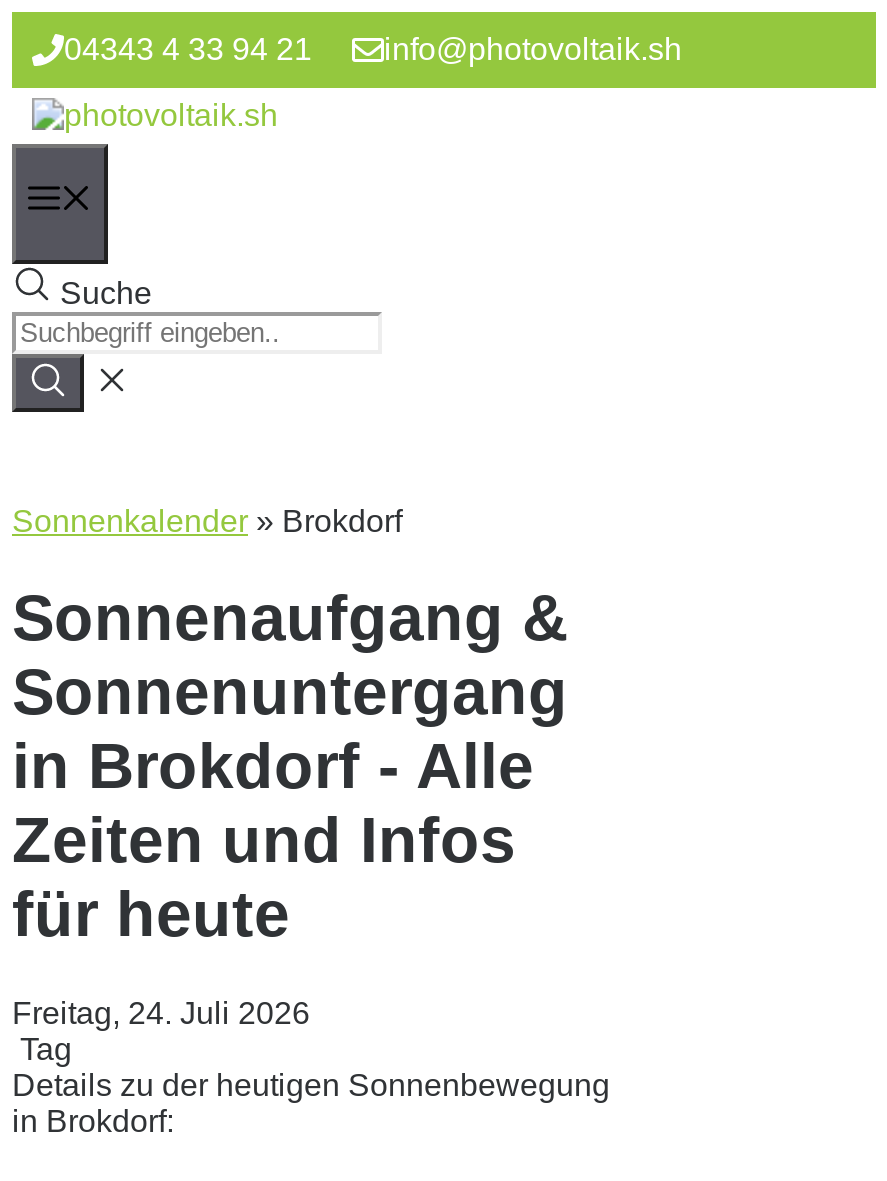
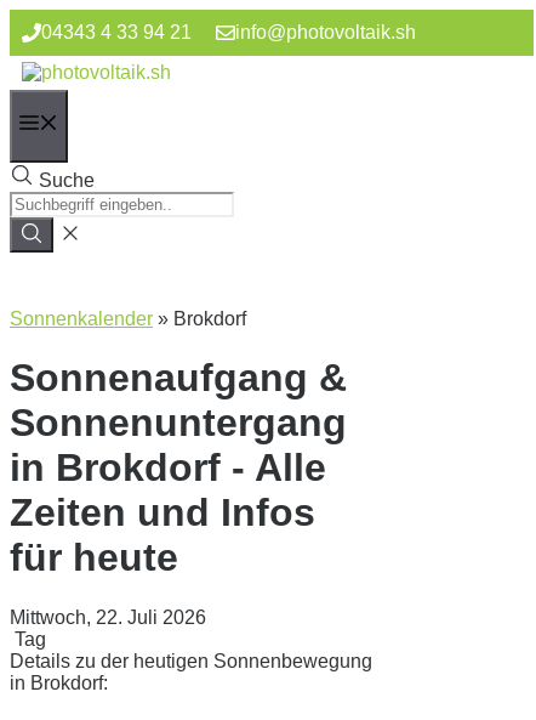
- Freitag, 24. Juli 2026
+ Mittwoch, 22. Juli 2026
